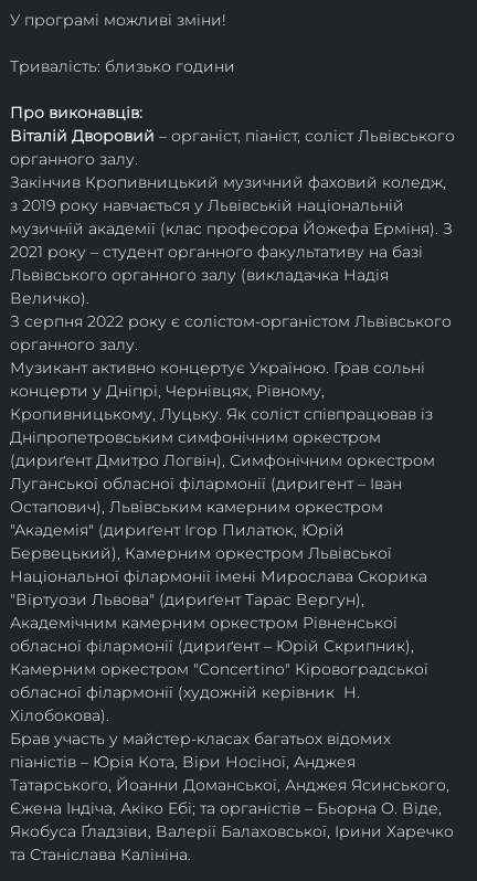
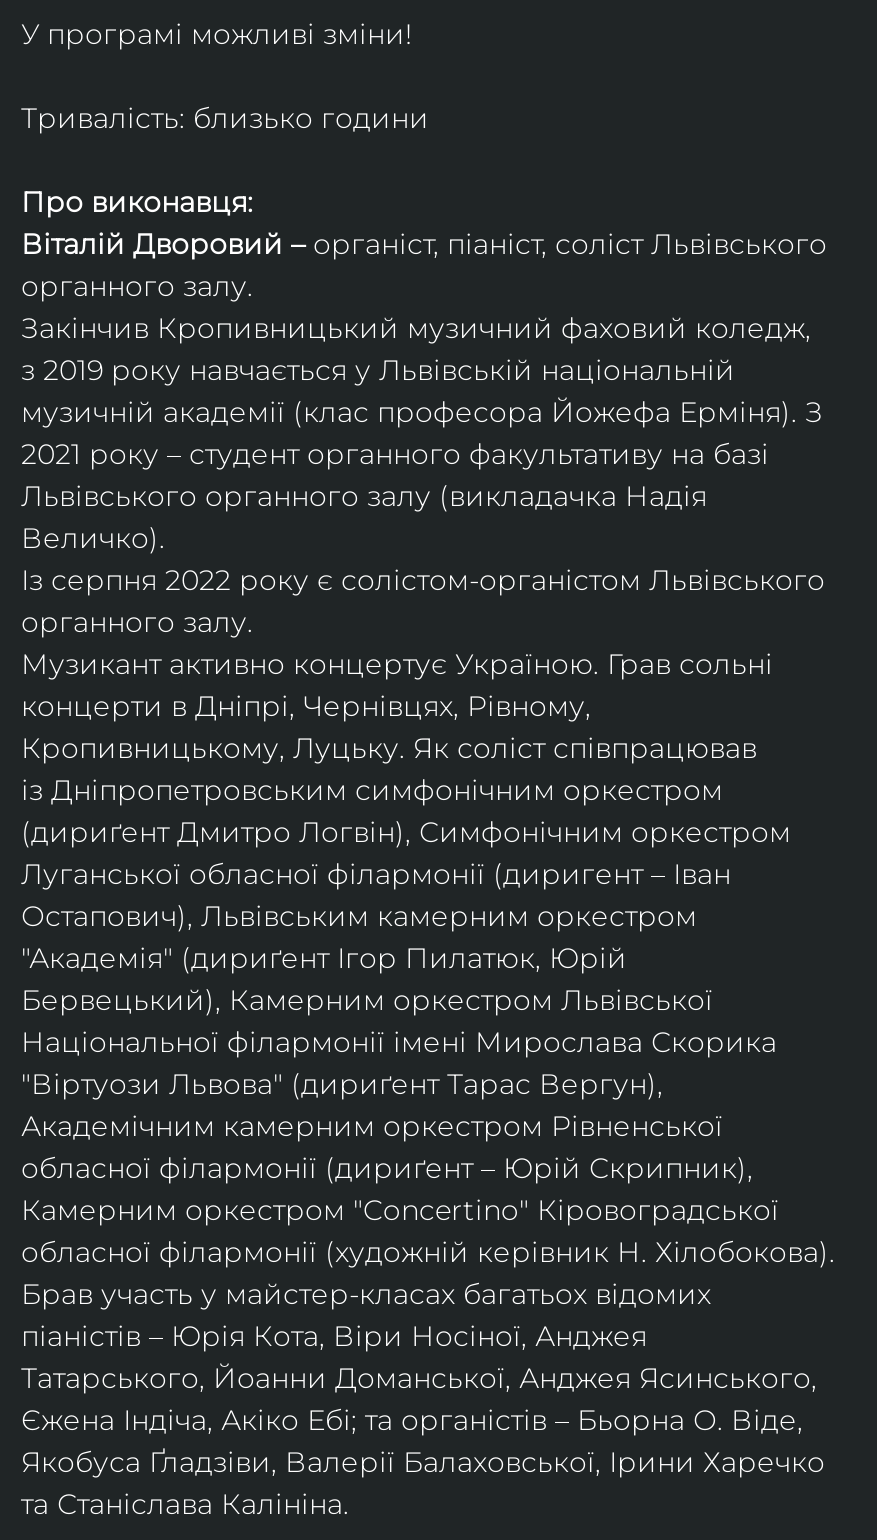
- Про виконавців:
+ Про виконавця:

- З серпня 2022 року є солістом-органістом Львівського
+ Із серпня 2022 року є солістом-органістом Львівського

- концерти у Дніпрі, Чернівцях, Рівному,
- Кропивницькому, Луцьку. Як соліст співпрацював із
- Дніпропетровським симфонічним оркестром
+ концерти в Дніпрі, Чернівцях, Рівному,
+ Кропивницькому, Луцьку. Як соліст співпрацював
+ із Дніпропетровським симфонічним оркестром
